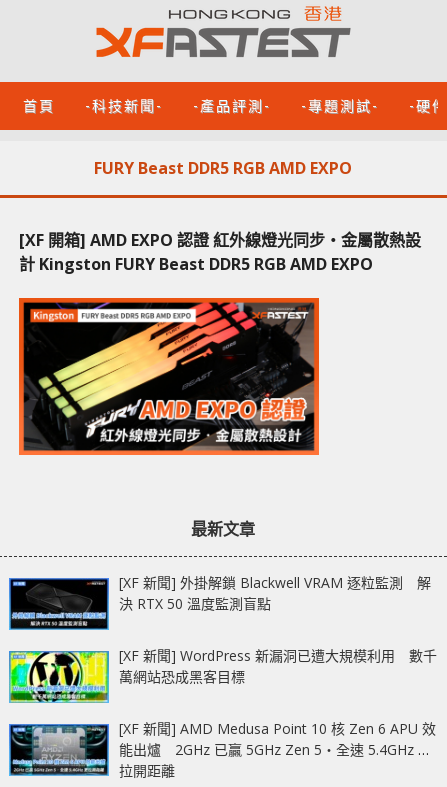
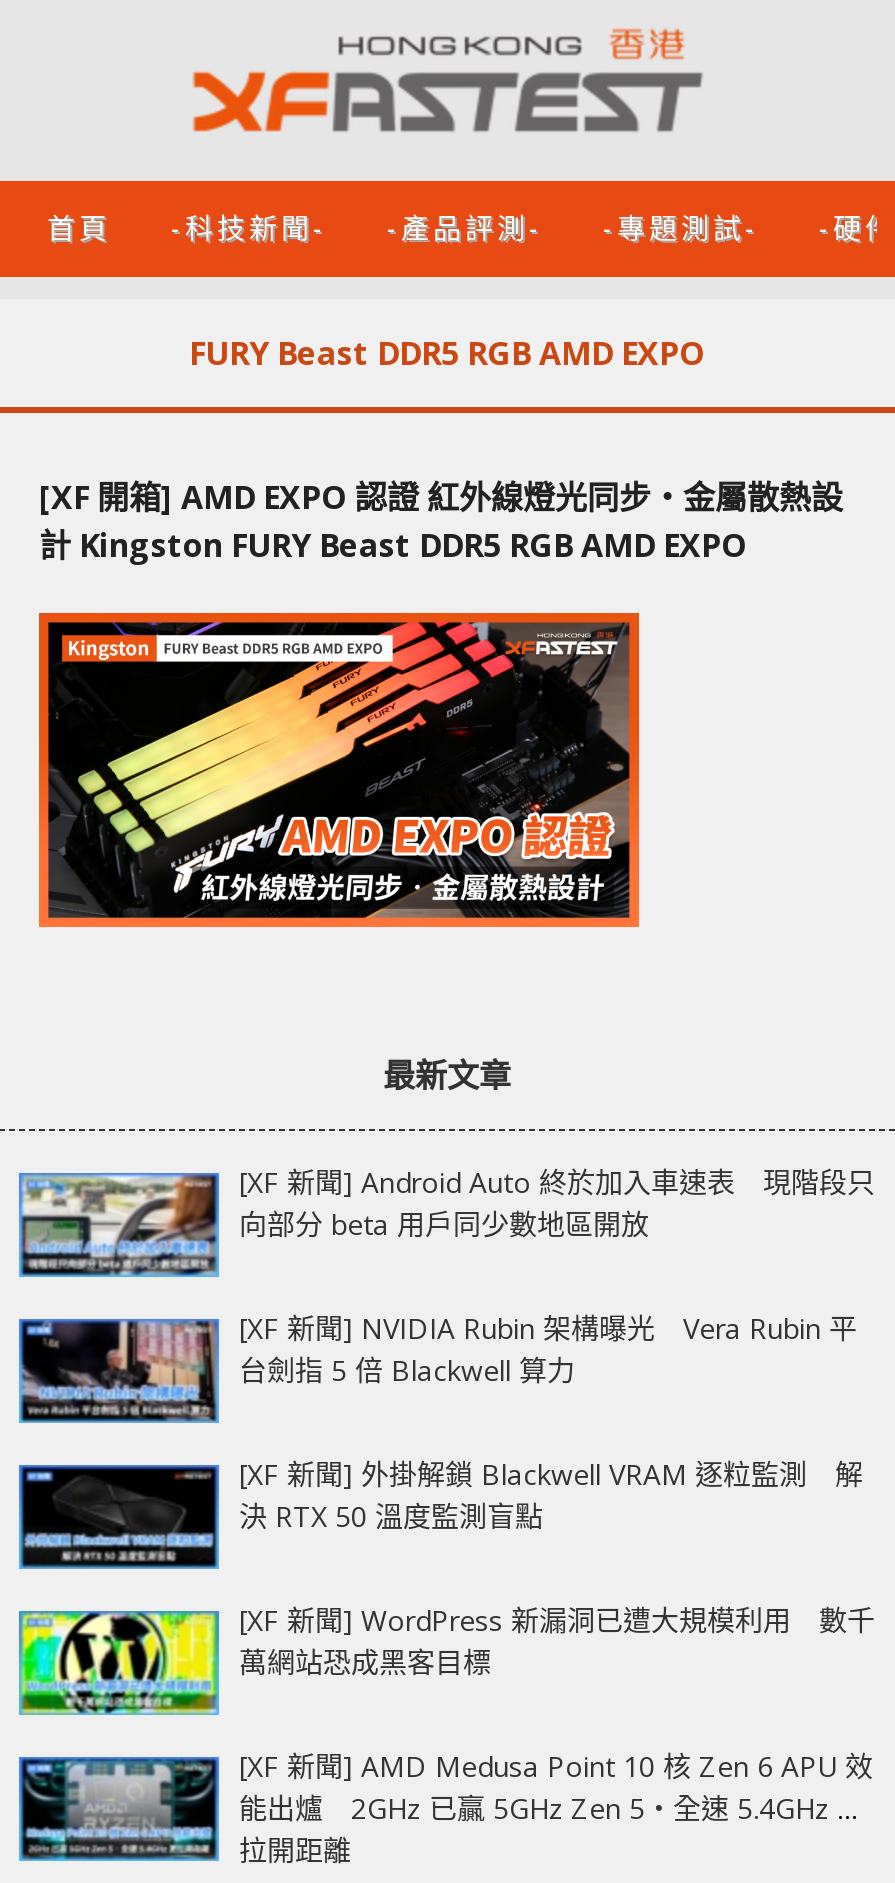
+ [image]
+ [XF 新聞] Android Auto 終於加入車速表 現階段只
+ 向部分 beta 用戶同少數地區開放
+ [XF 新聞] NVIDIA Rubin 架構曝光 Vera Rubin 平
+ 台劍指 5 倍 Blackwell 算力

+ [image]
